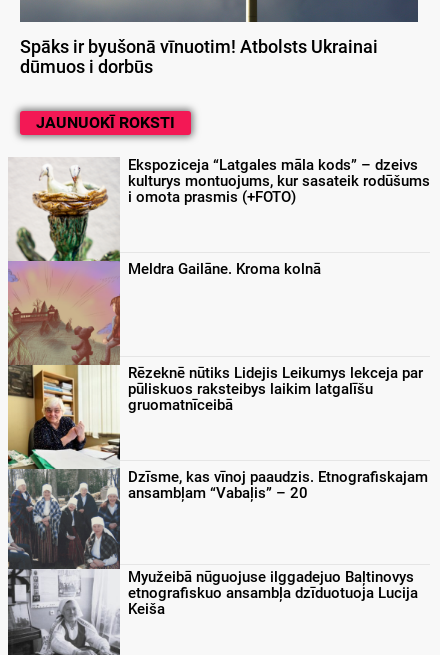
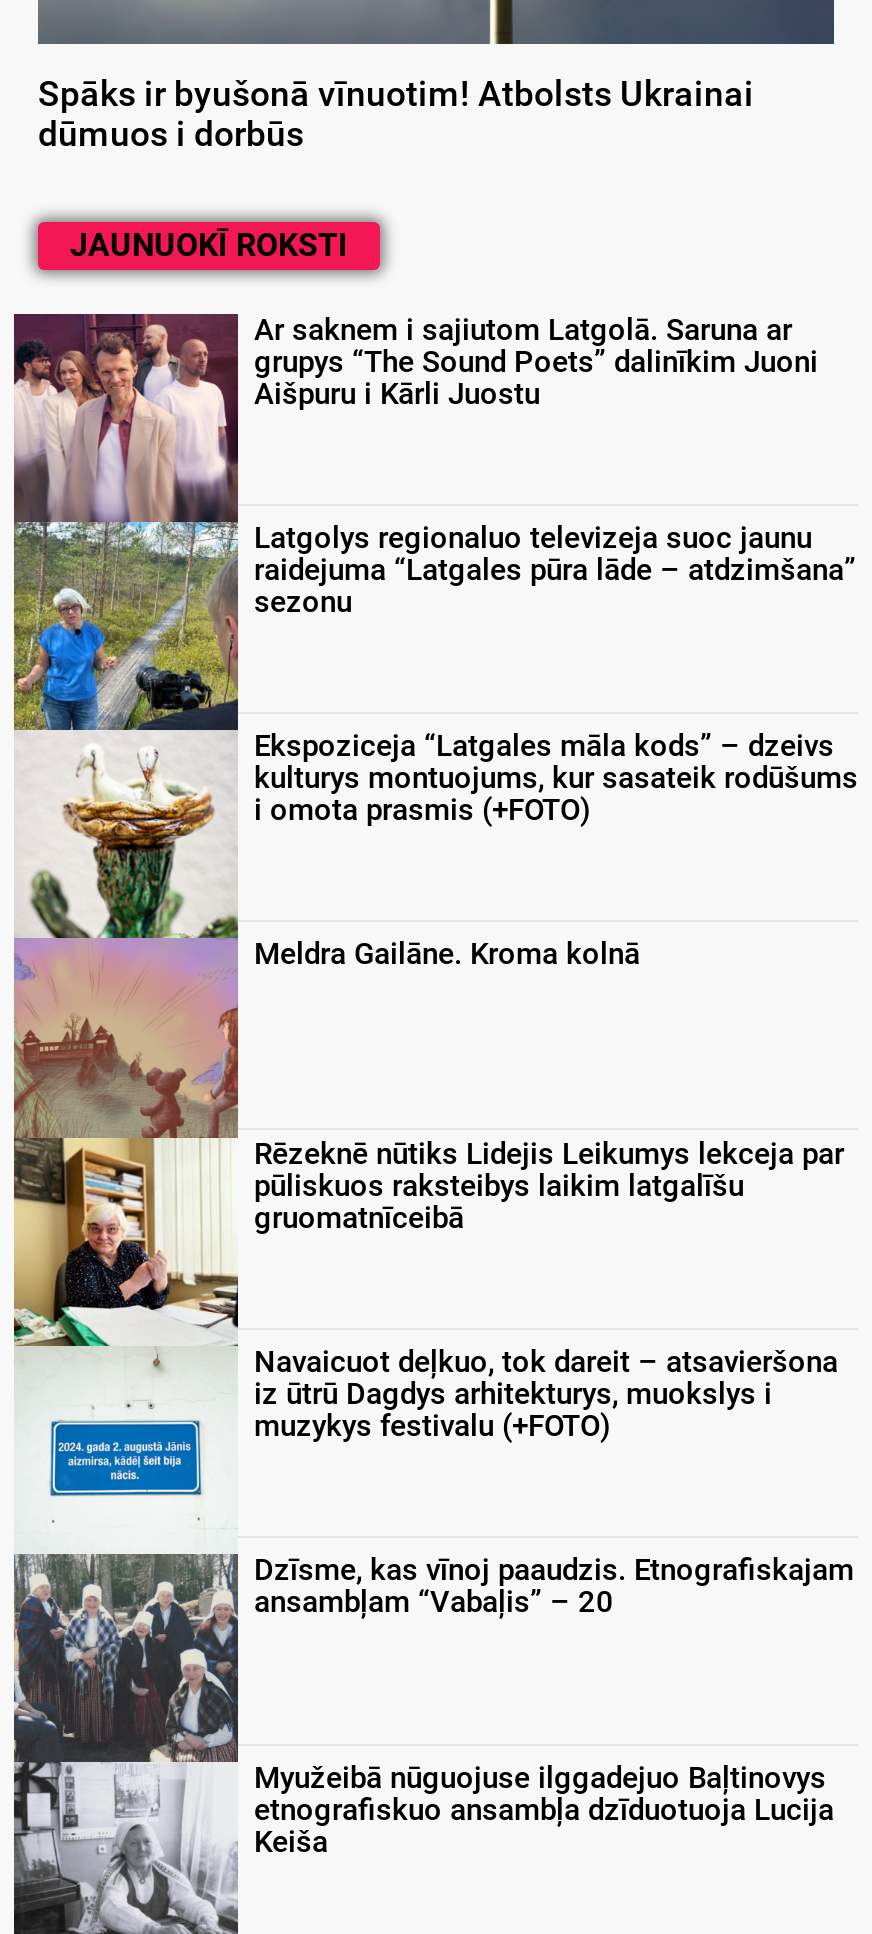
+ [image]
+ Ar saknem i sajiutom Latgolā. Saruna ar
+ grupys “The Sound Poets” dalinīkim Juoni
+ Aišpuru i Kārli Juostu

+ Latgolys regionaluo televizeja suoc jaunu
+ raidejuma “Latgales pūra lāde – atdzimšana”
+ sezonu

+ [image]
+ Navaicuot deļkuo, tok dareit – atsavieršona
+ iz ūtrū Dagdys arhitekturys, muokslys i
+ muzykys festivalu (+FOTO)
